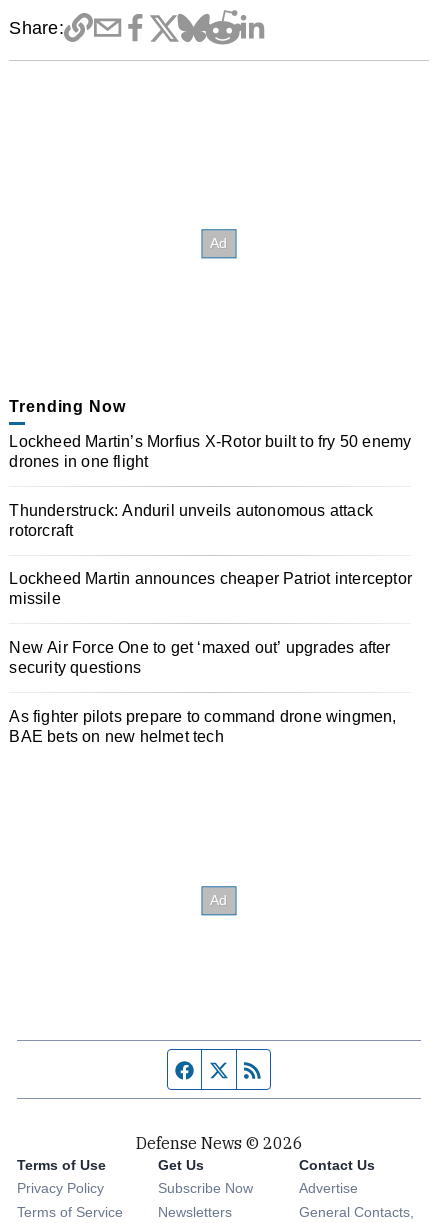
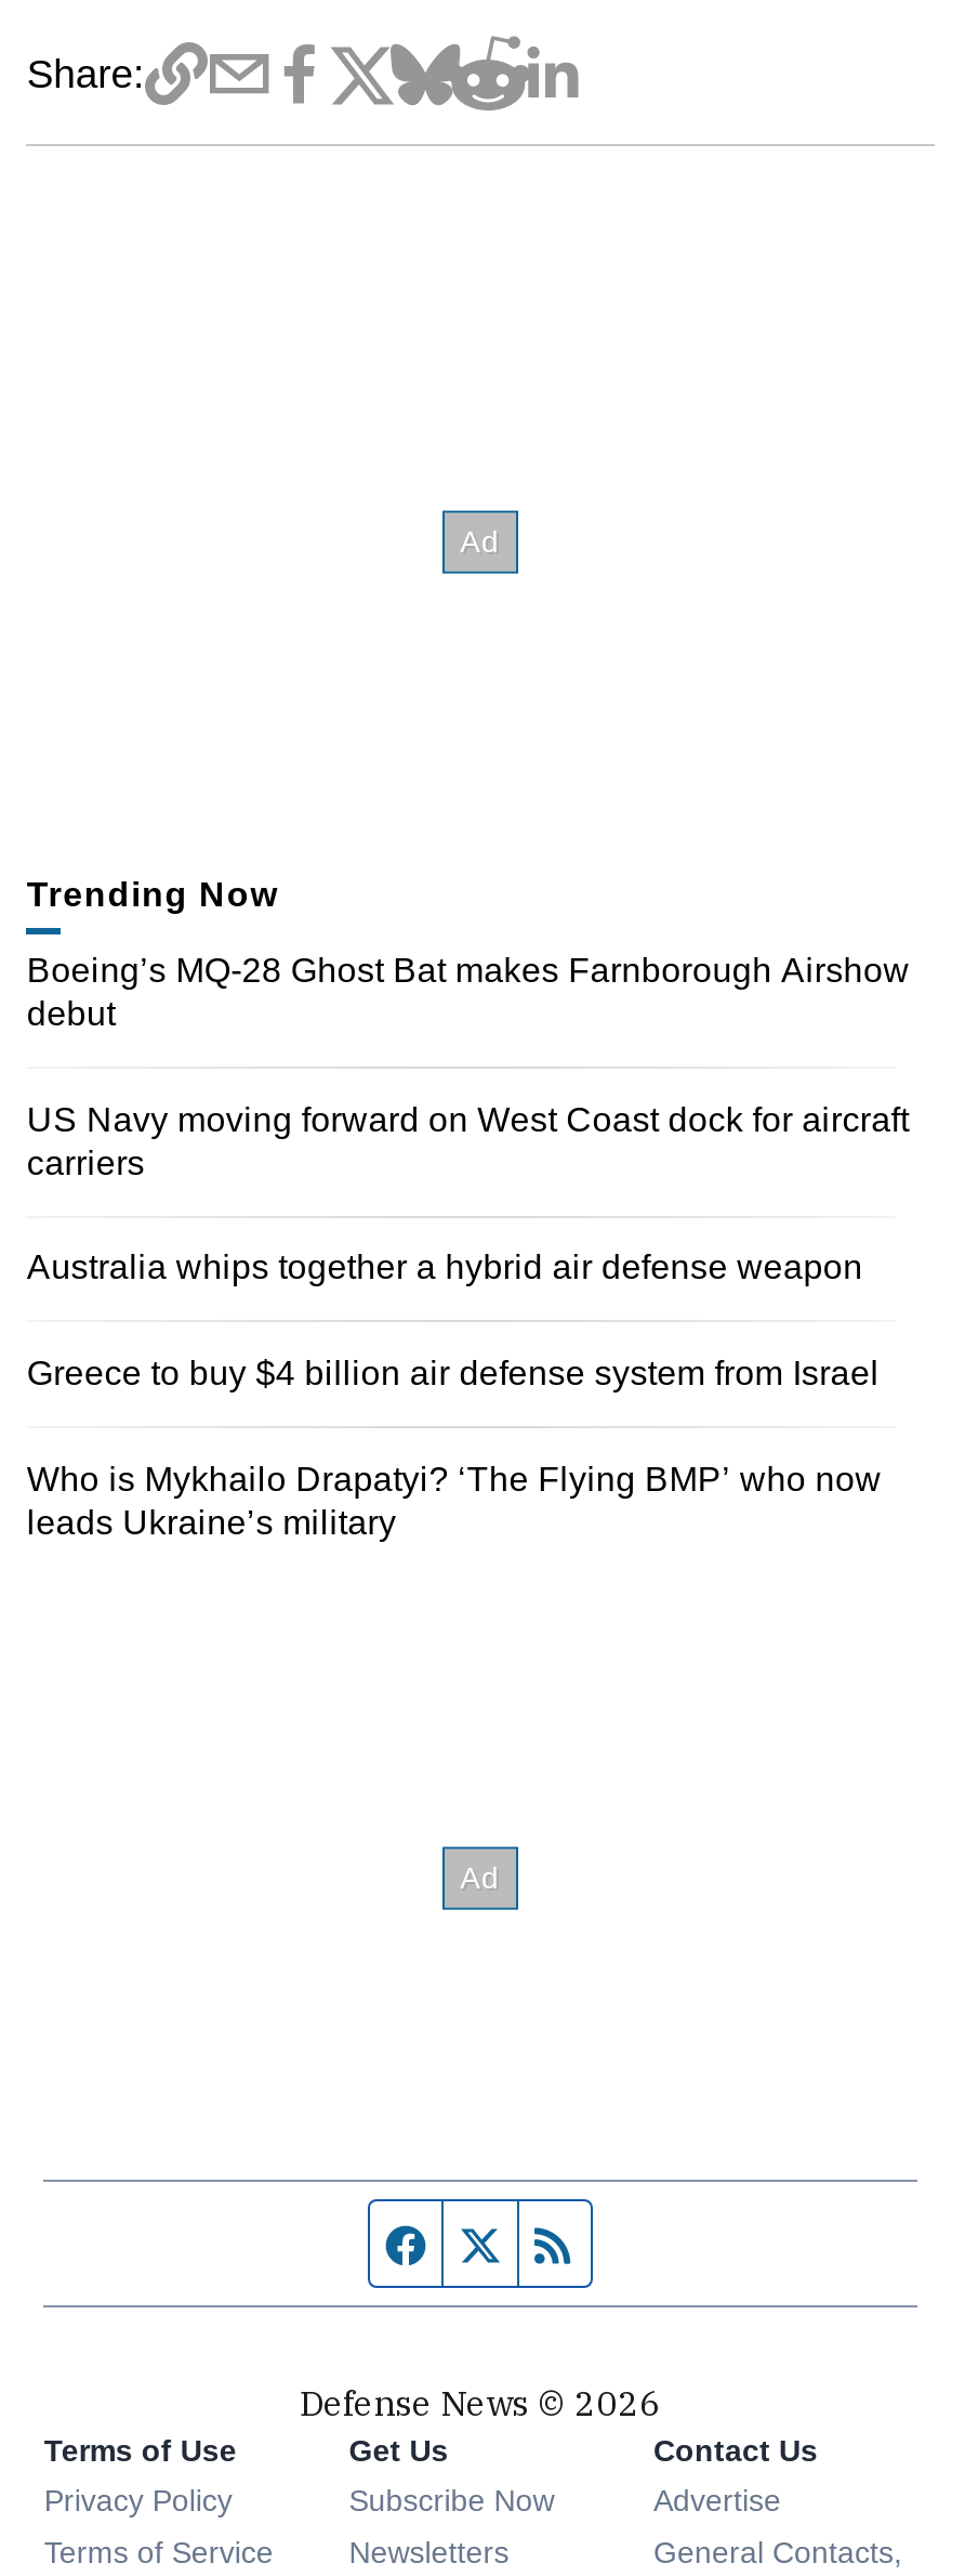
- Lockheed Martin’s Morfius X-Rotor built to fry 50 enemy
- drones in one flight
+ Boeing’s MQ-28 Ghost Bat makes Farnborough Airshow
+ debut

- Thunderstruck: Anduril unveils autonomous attack
- rotorcraft
+ US Navy moving forward on West Coast dock for aircraft
+ carriers

- Lockheed Martin announces cheaper Patriot interceptor
- missile
+ Australia whips together a hybrid air defense weapon

- New Air Force One to get ‘maxed out’ upgrades after
- security questions
+ Greece to buy $4 billion air defense system from Israel

- As fighter pilots prepare to command drone wingmen,
- BAE bets on new helmet tech
+ Who is Mykhailo Drapatyi? ‘The Flying BMP’ who now
+ leads Ukraine’s military
